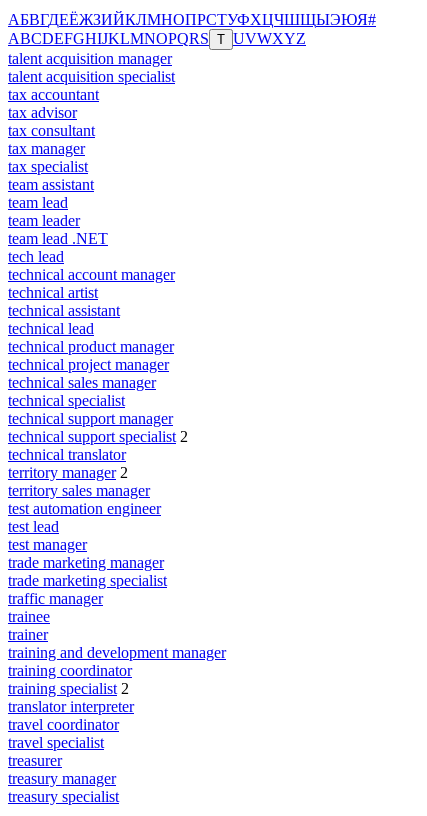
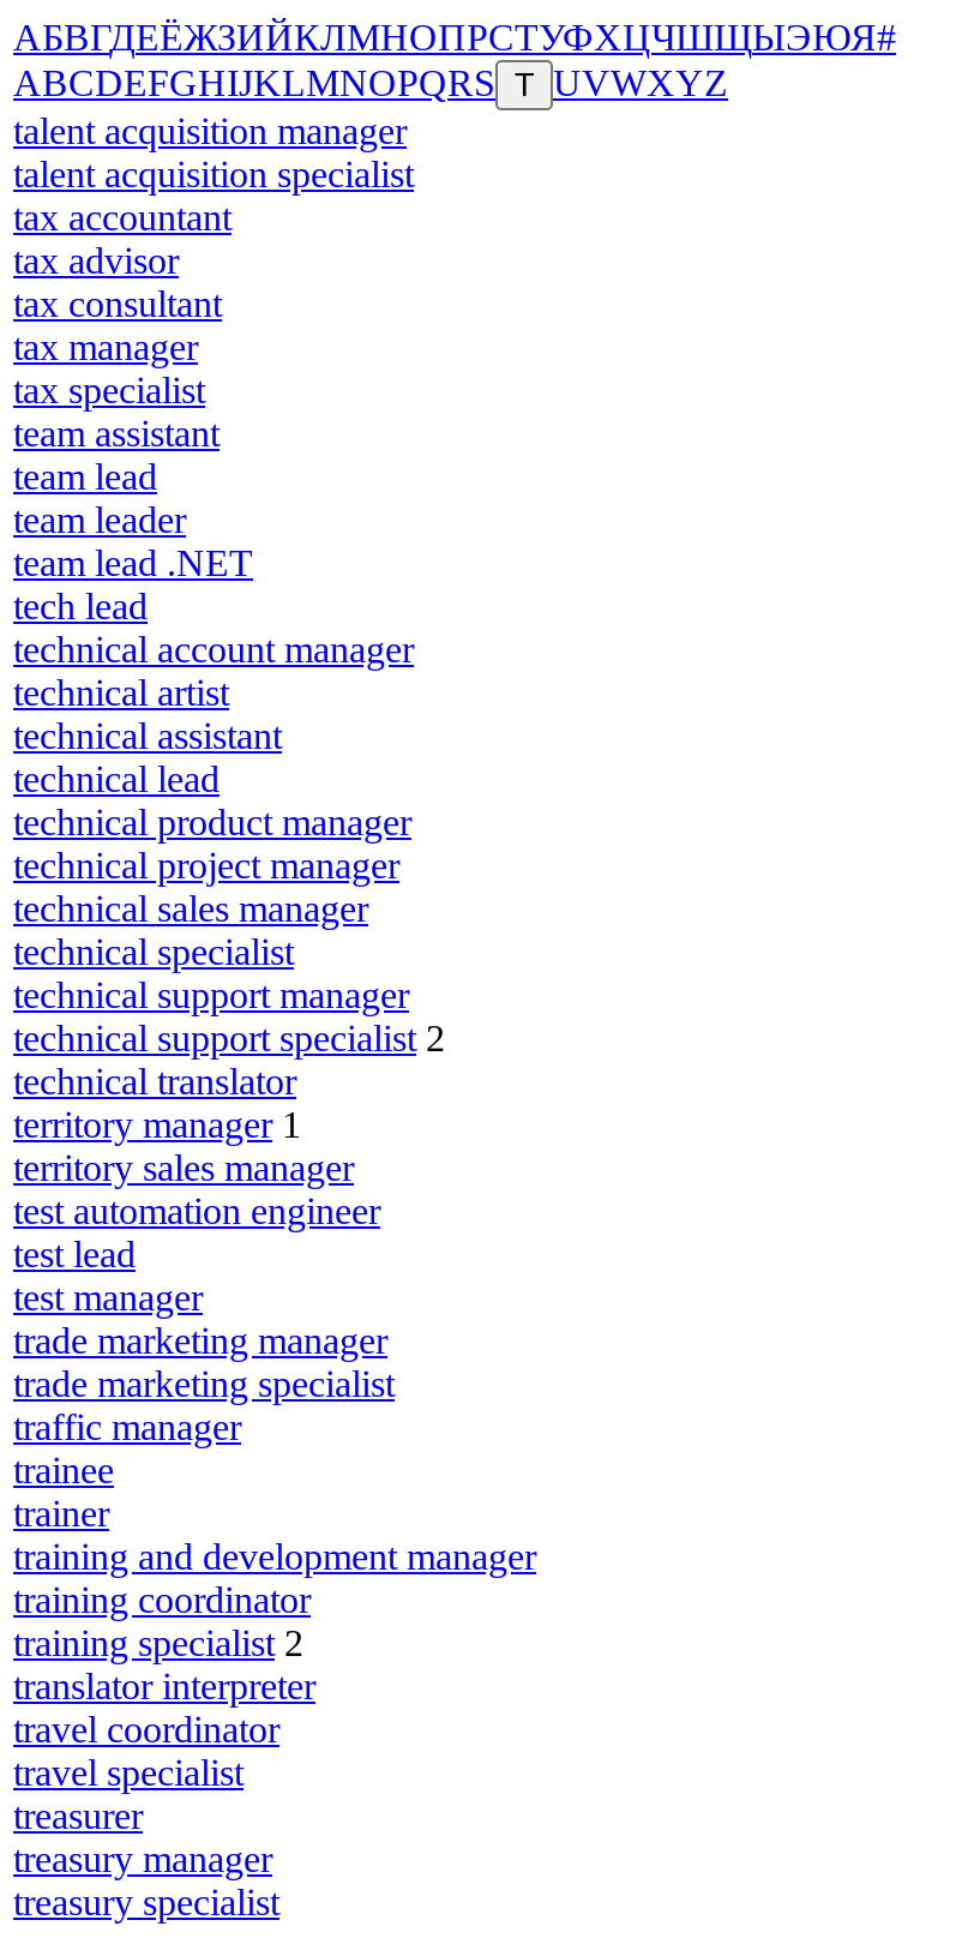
- territory manager 2
+ territory manager 1
